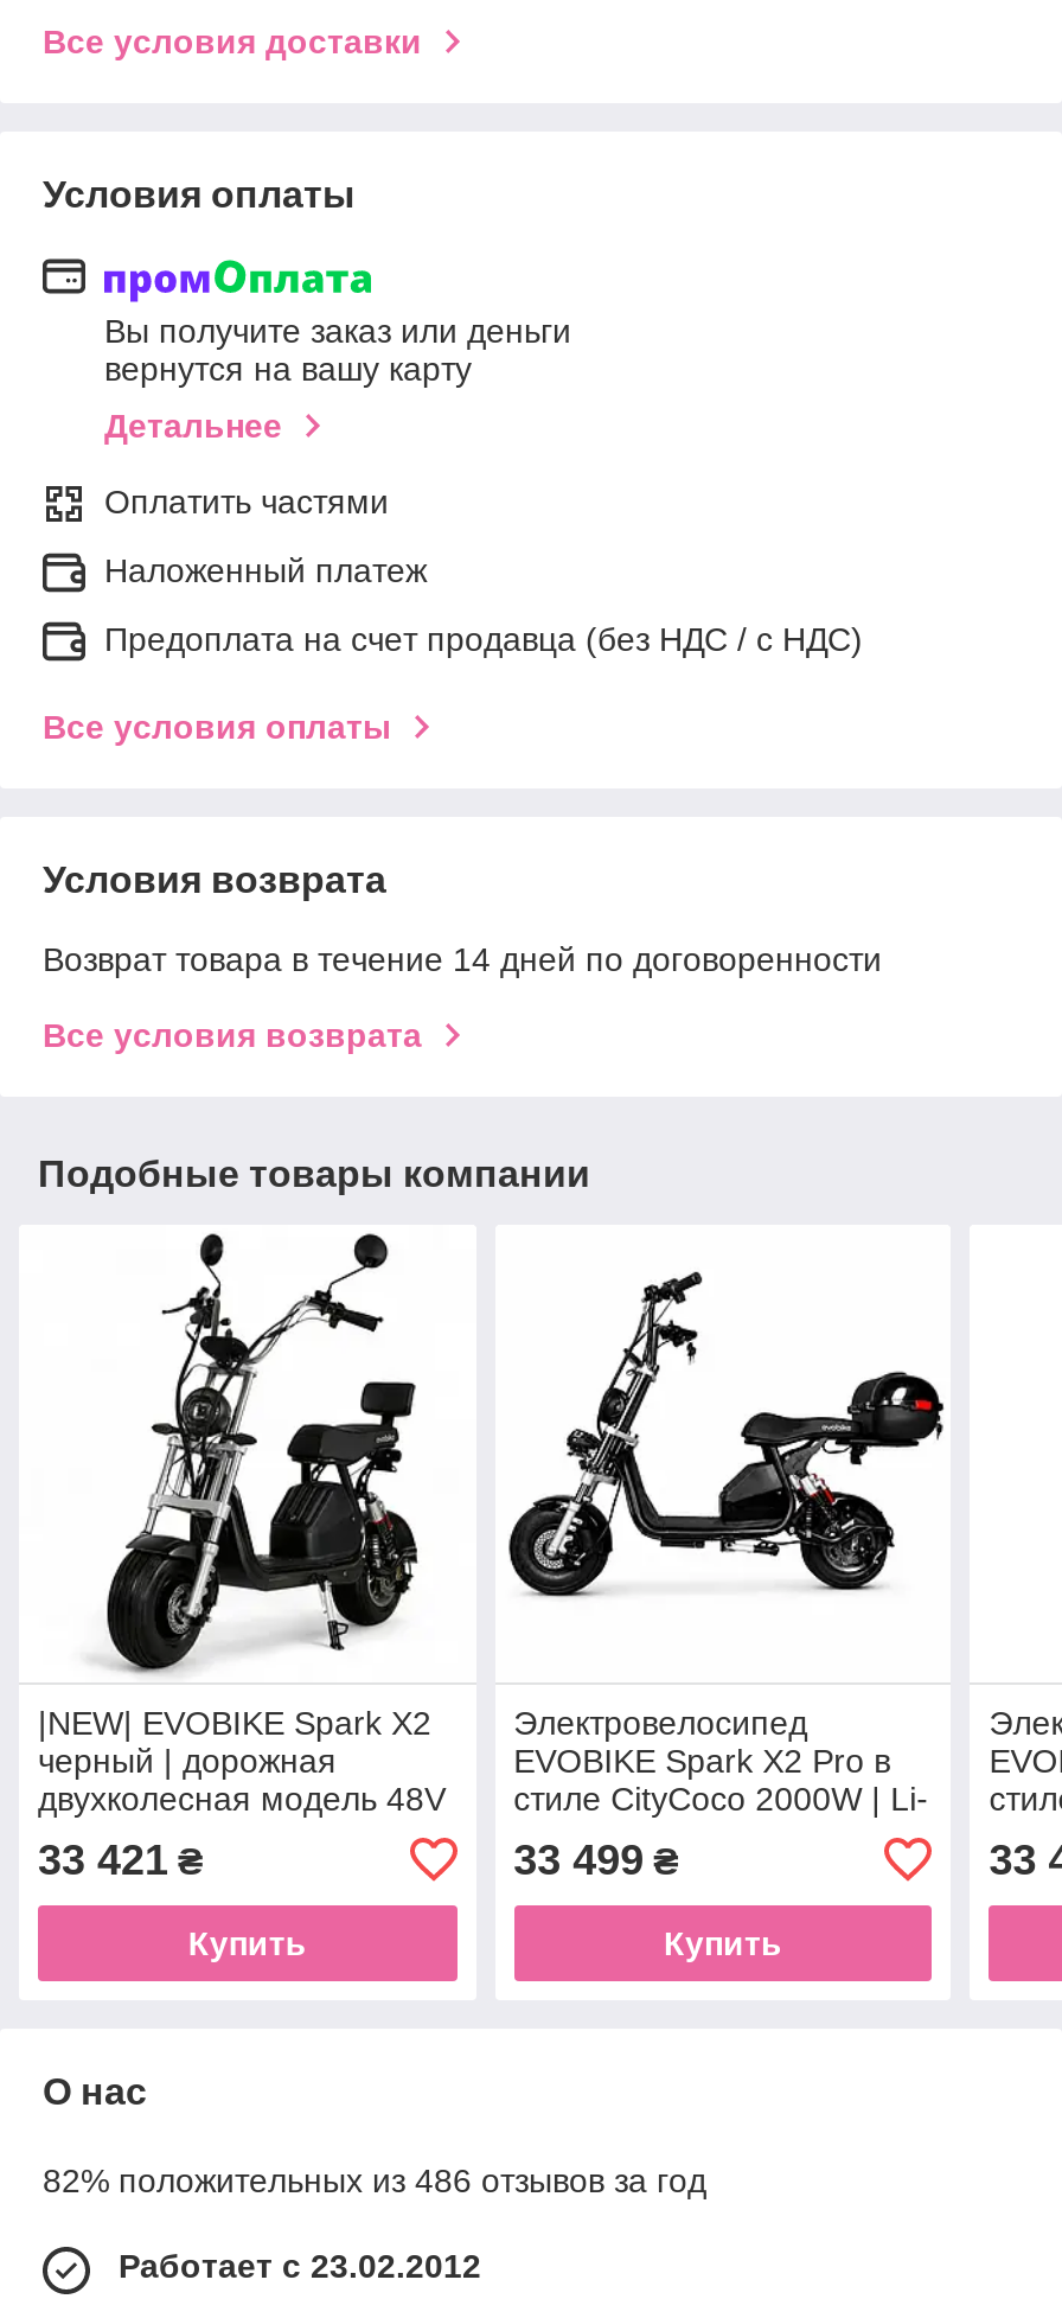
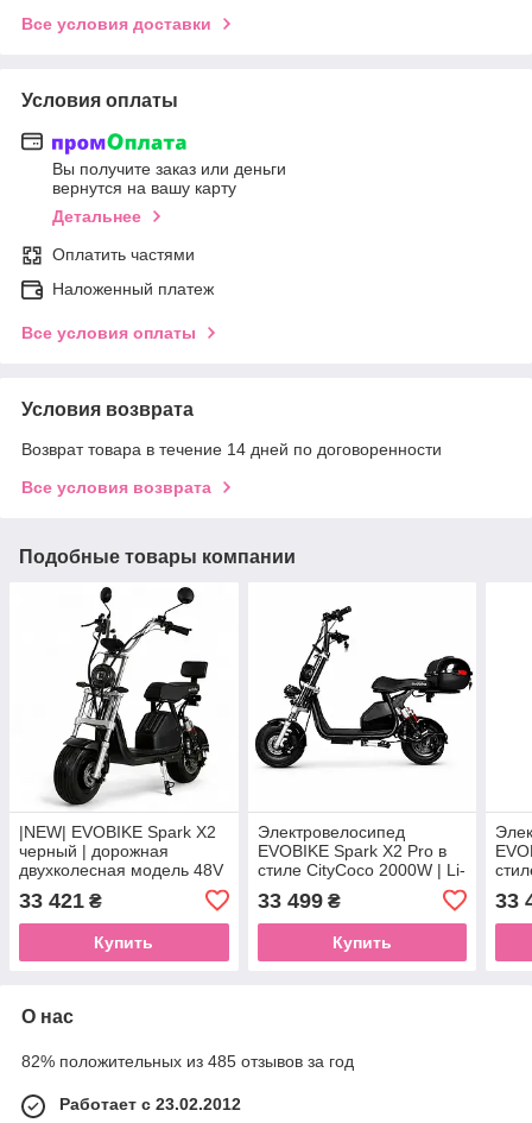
- Предоплата на счет продавца (без НДС / с НДС)

- 82% положительных из 486 отзывов за год
+ 82% положительных из 485 отзывов за год
